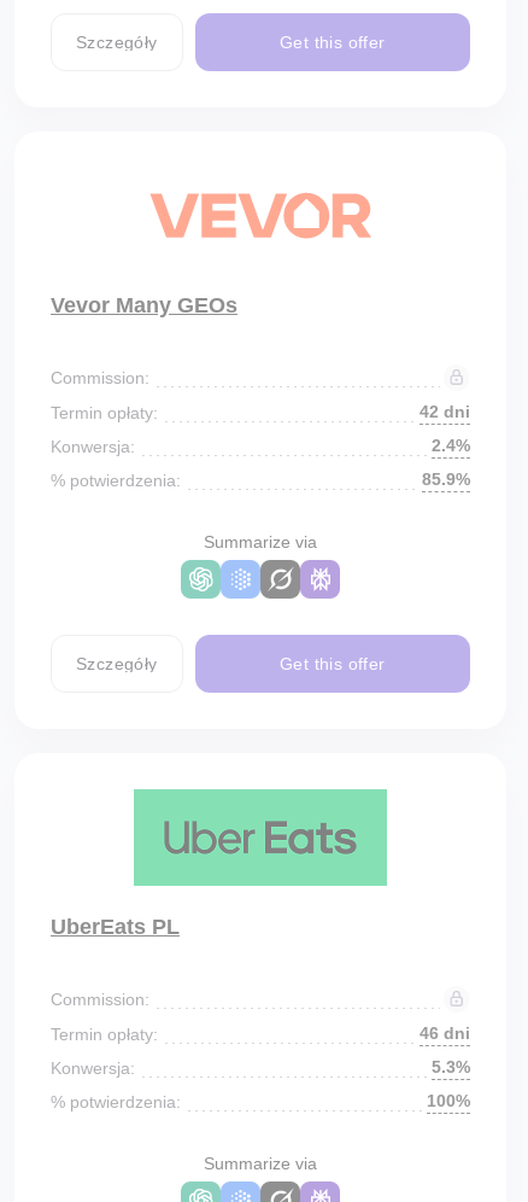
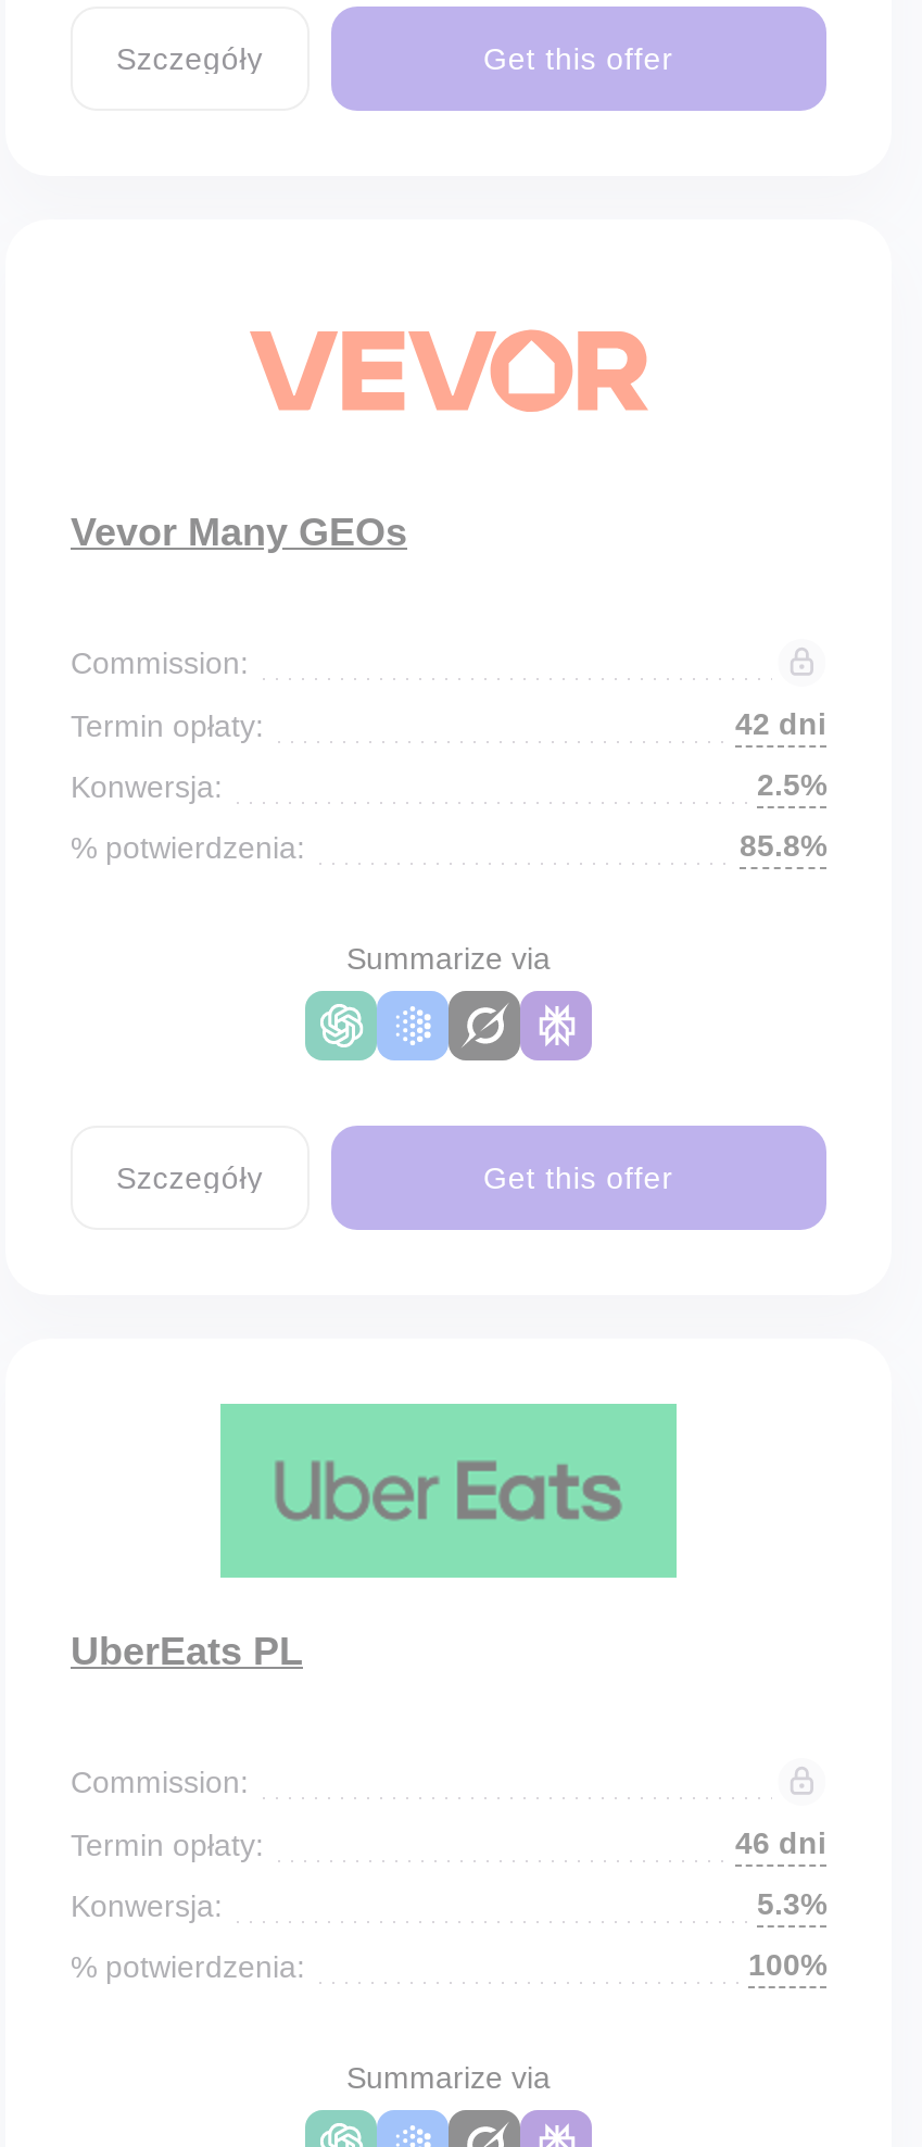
- 2.4%
+ 2.5%

- 85.9%
+ 85.8%
